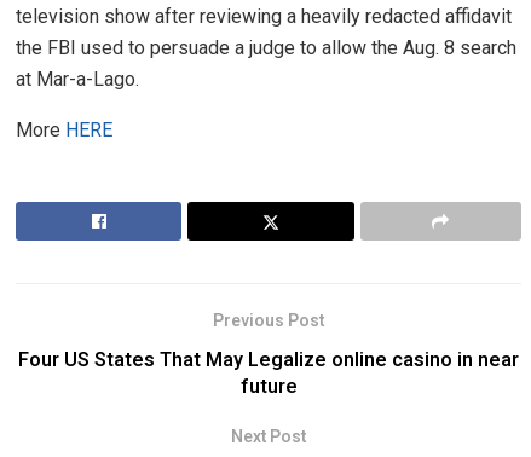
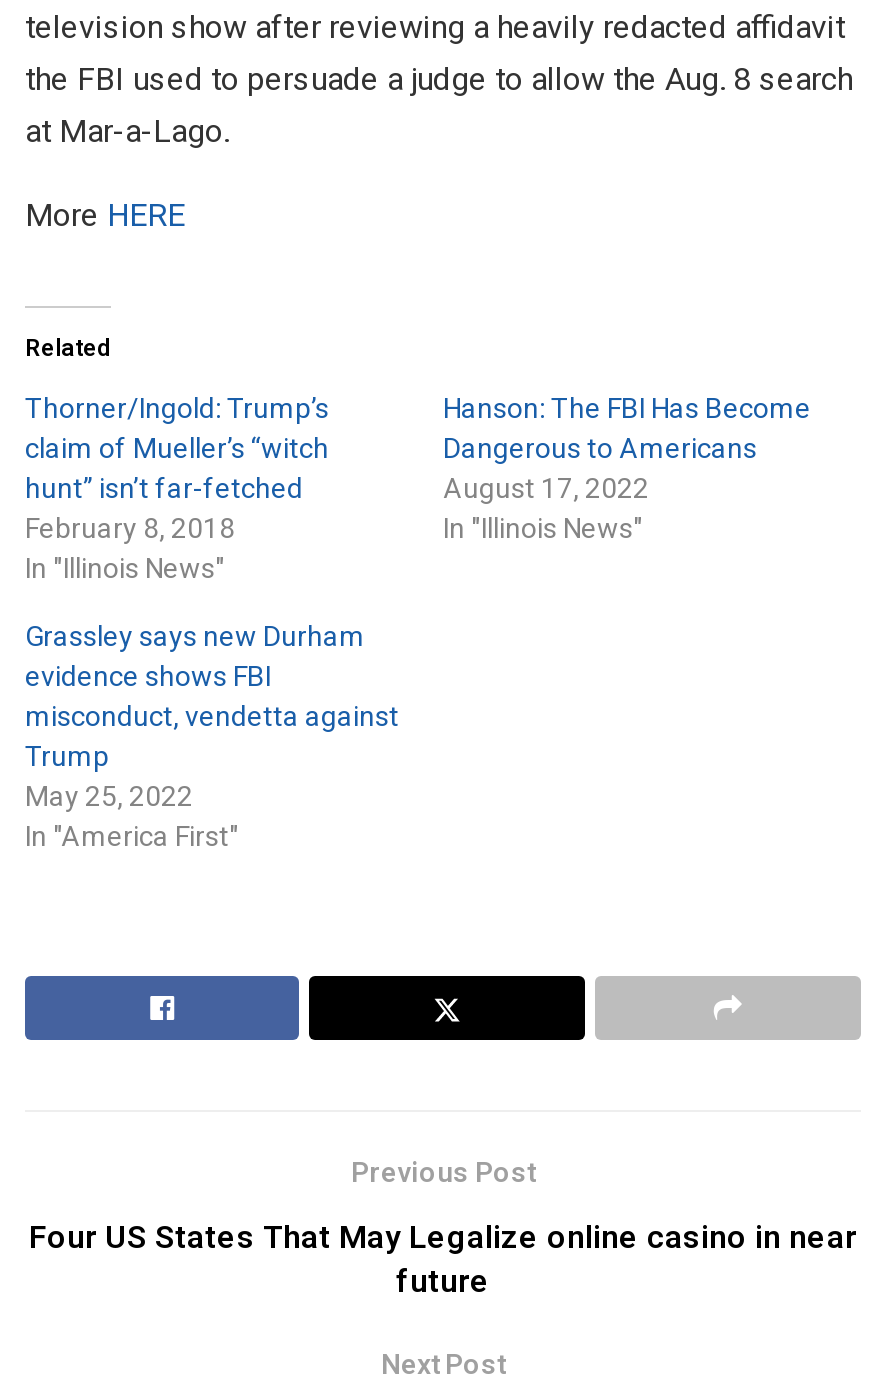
+ Related
+ Thorner/Ingold: Trump’s
+ claim of Mueller’s “witch
+ hunt” isn’t far-fetched
+ February 8, 2018
+ In "Illinois News"

+ Hanson: The FBI Has Become
+ Dangerous to Americans
+ August 17, 2022
+ In "Illinois News"
+ Grassley says new Durham
+ evidence shows FBI
+ misconduct, vendetta against
+ Trump
+ May 25, 2022
+ In "America First"
